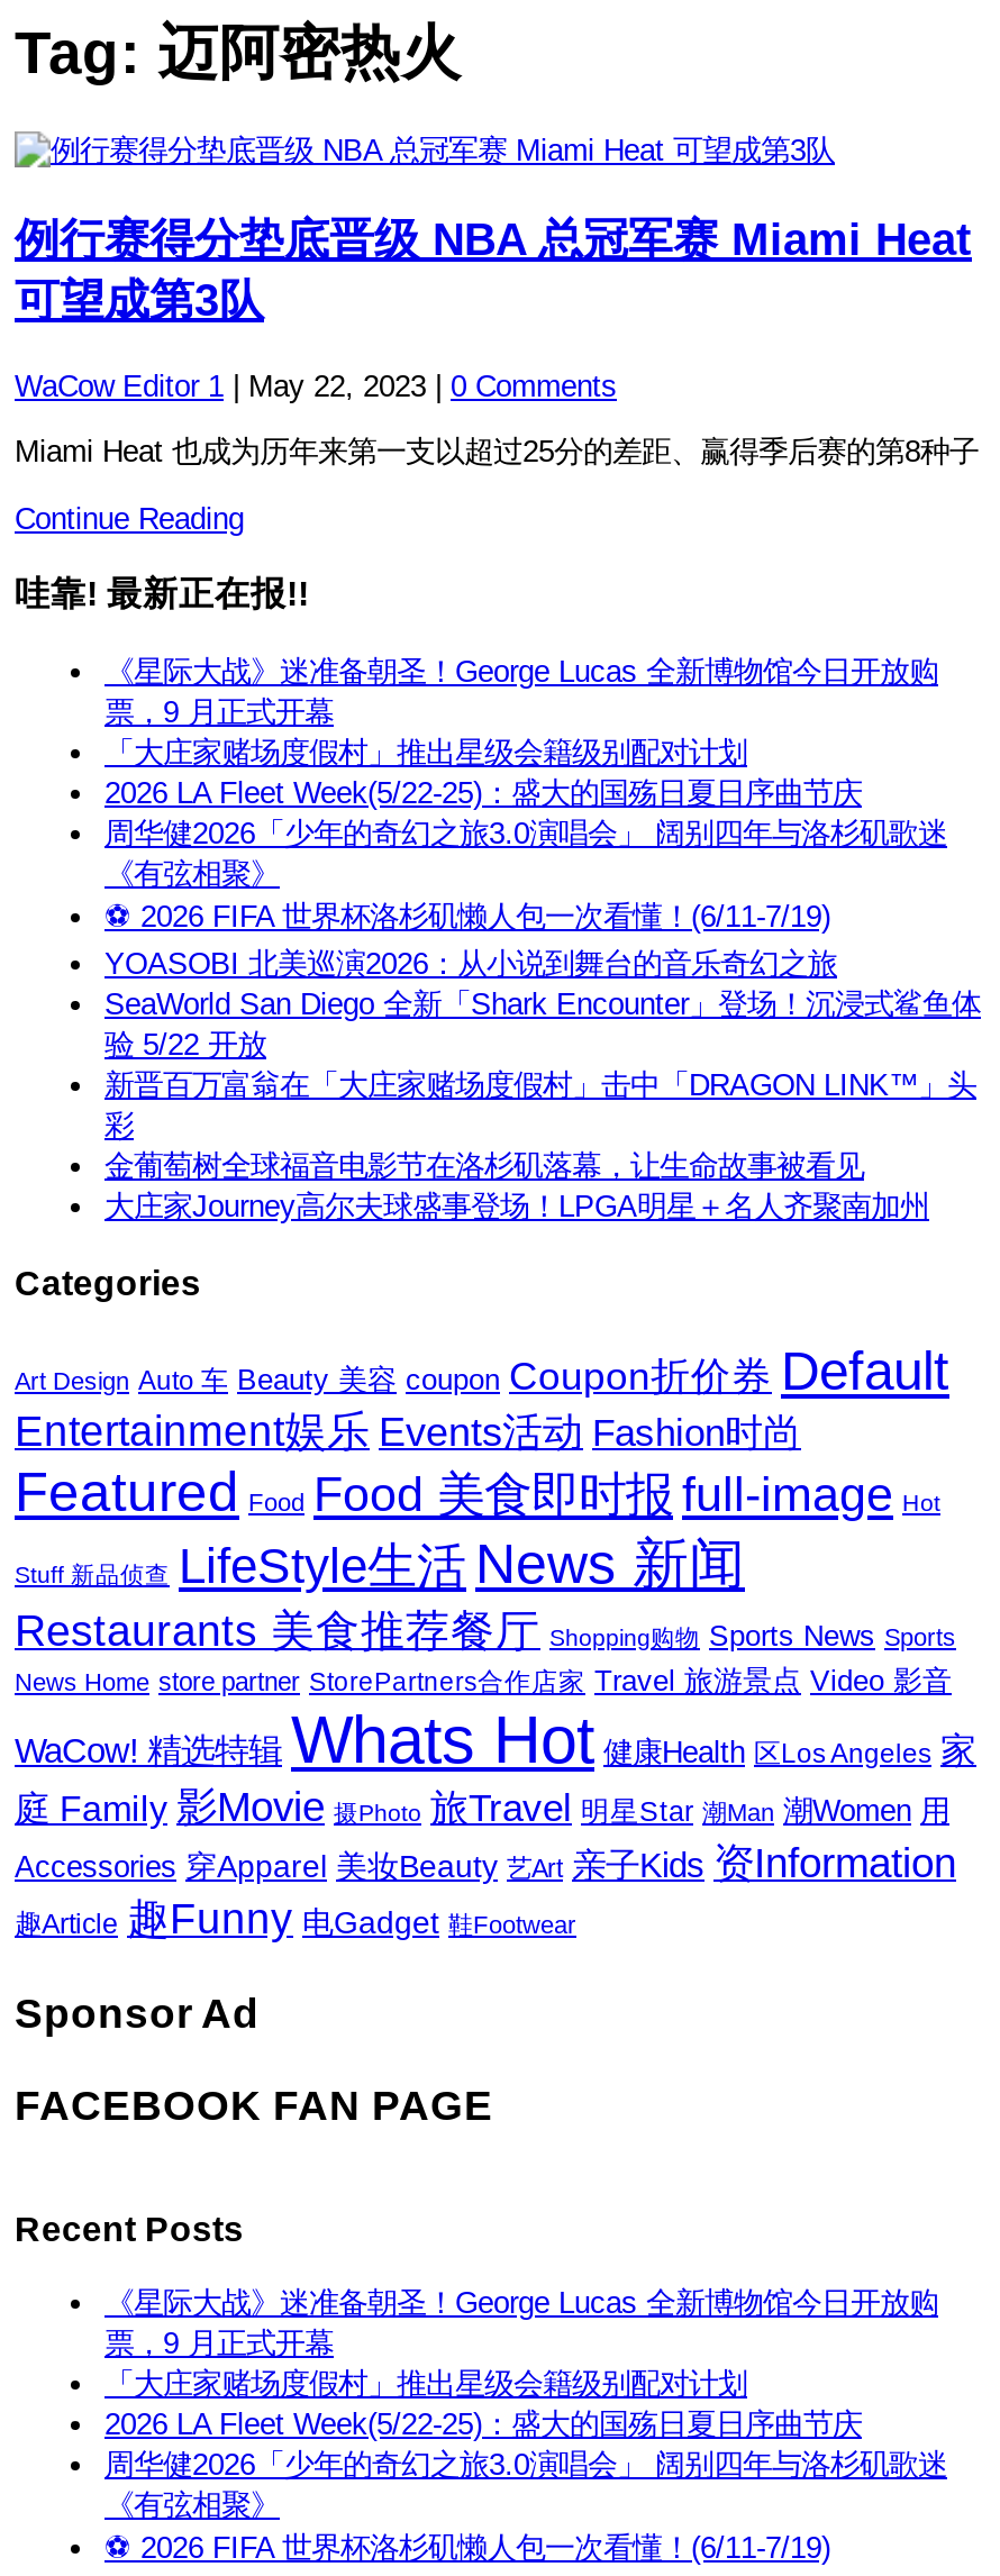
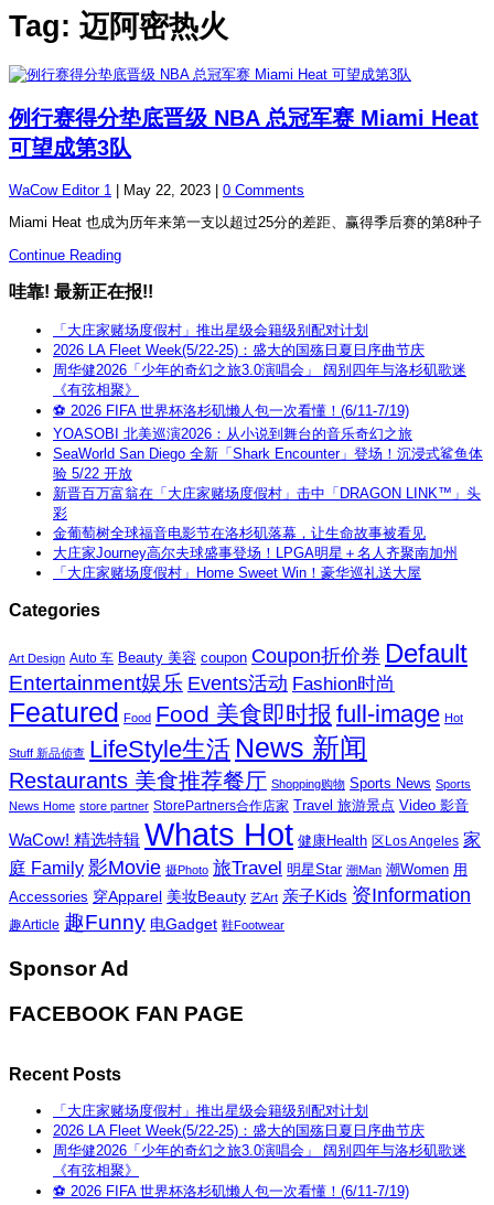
- 《星际大战》迷准备朝圣！George Lucas 全新博物馆今日开放购
- 票，9 月正式开幕

+ 「大庄家赌场度假村」Home Sweet Win！豪华巡礼送大屋

- 《星际大战》迷准备朝圣！George Lucas 全新博物馆今日开放购
- 票，9 月正式开幕
